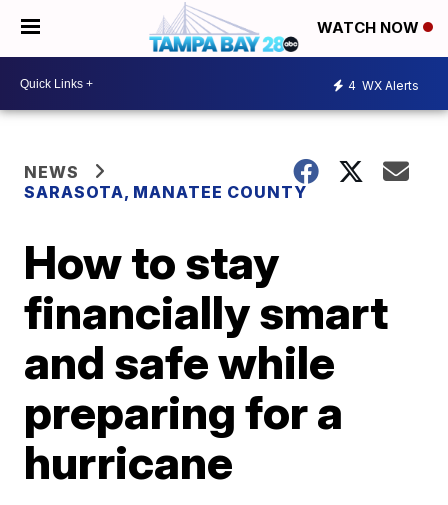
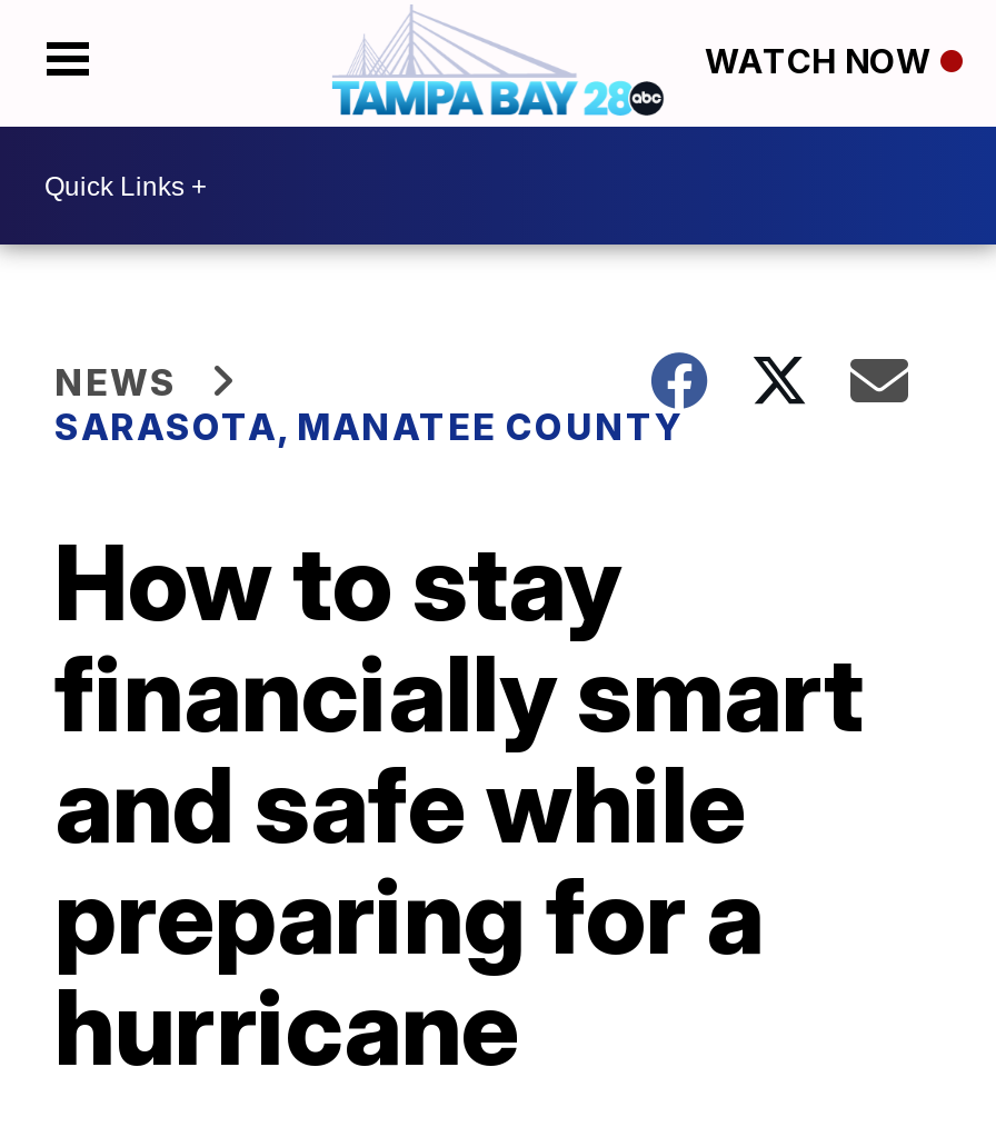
- 4 WX Alerts
